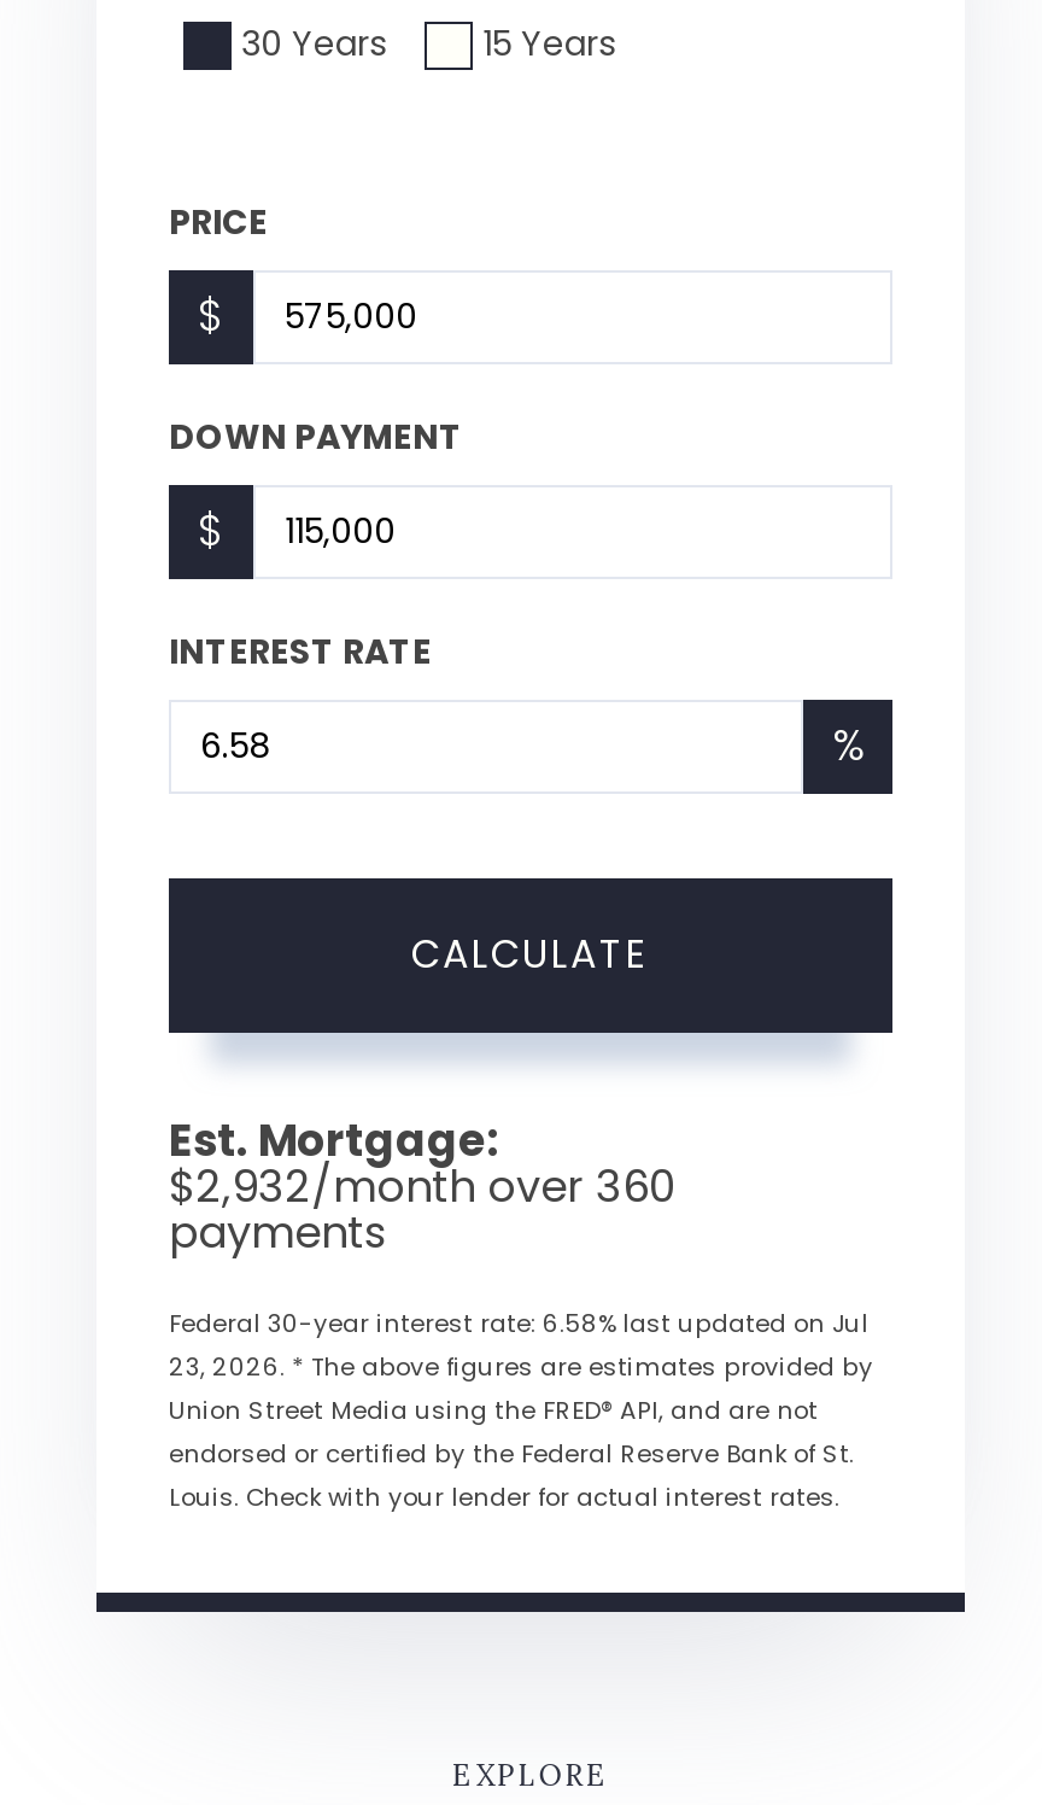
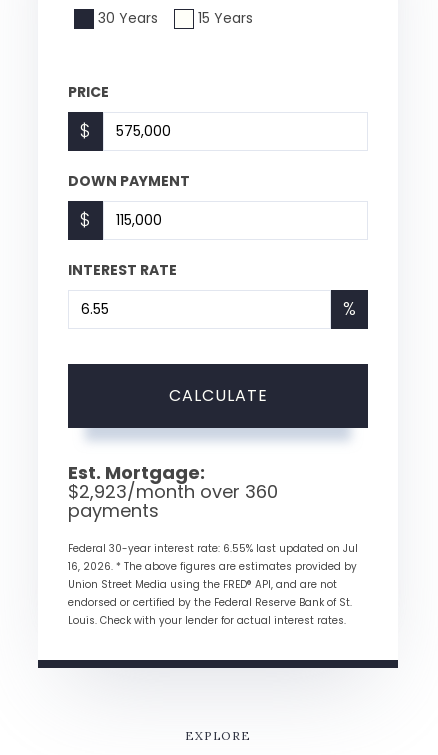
- $2,932/month over 360
+ $2,923/month over 360

- Federal 30-year interest rate: 6.58% last updated on Jul
+ Federal 30-year interest rate: 6.55% last updated on Jul

- 23, 2026. * The above figures are estimates provided by
+ 16, 2026. * The above figures are estimates provided by
